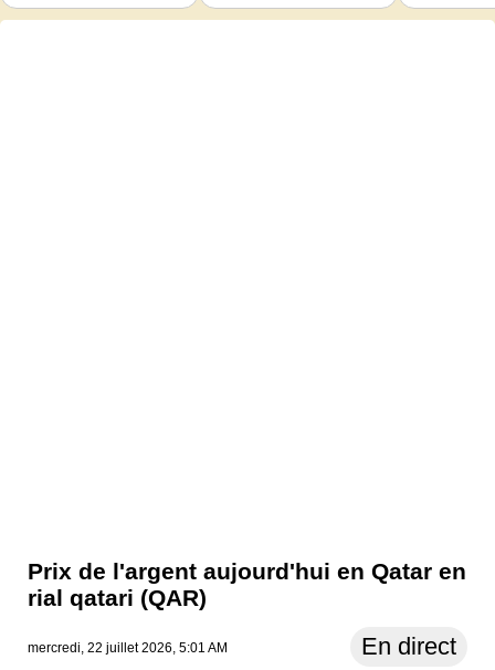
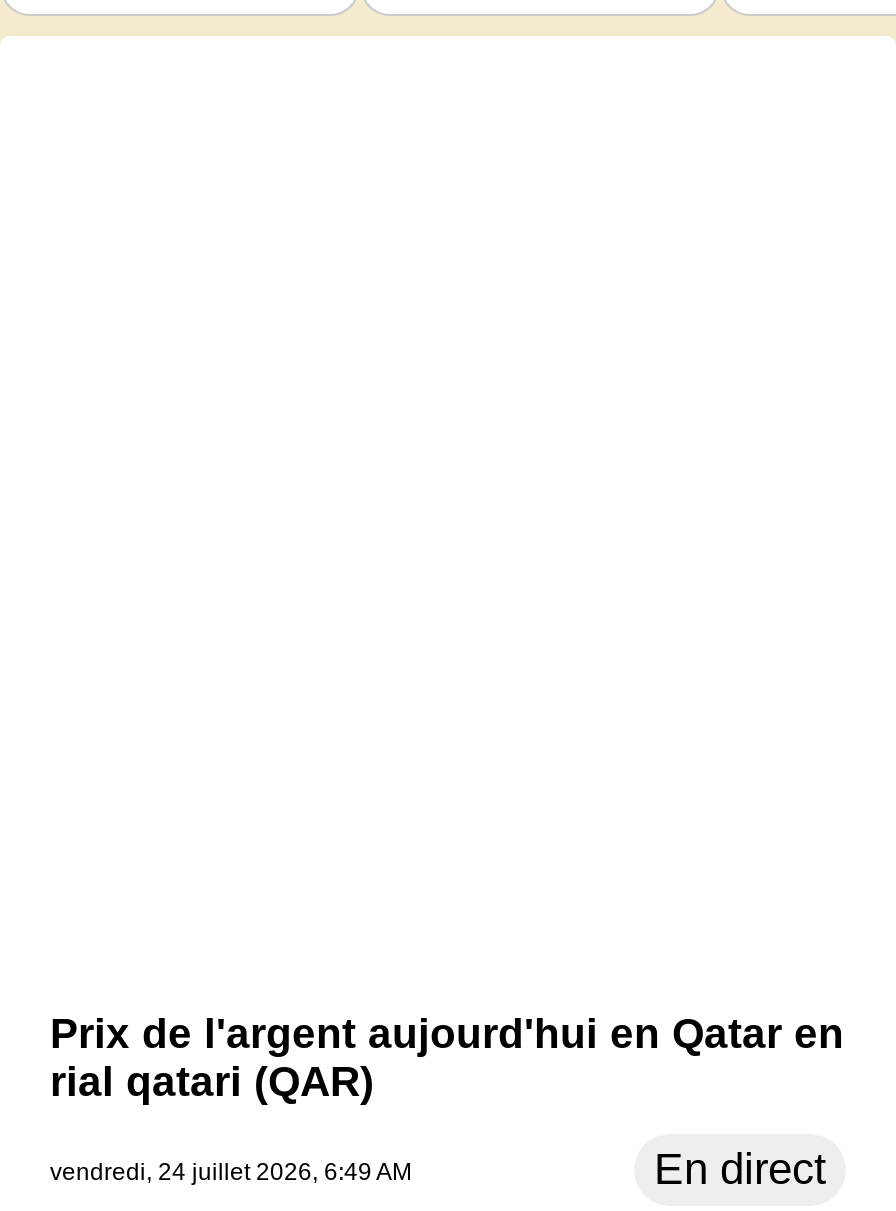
- mercredi, 22 juillet 2026, 5:01 AM
+ vendredi, 24 juillet 2026, 6:49 AM
